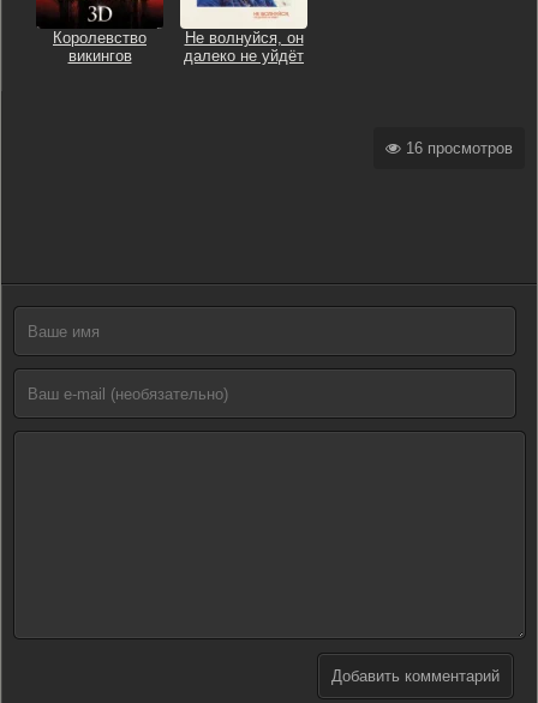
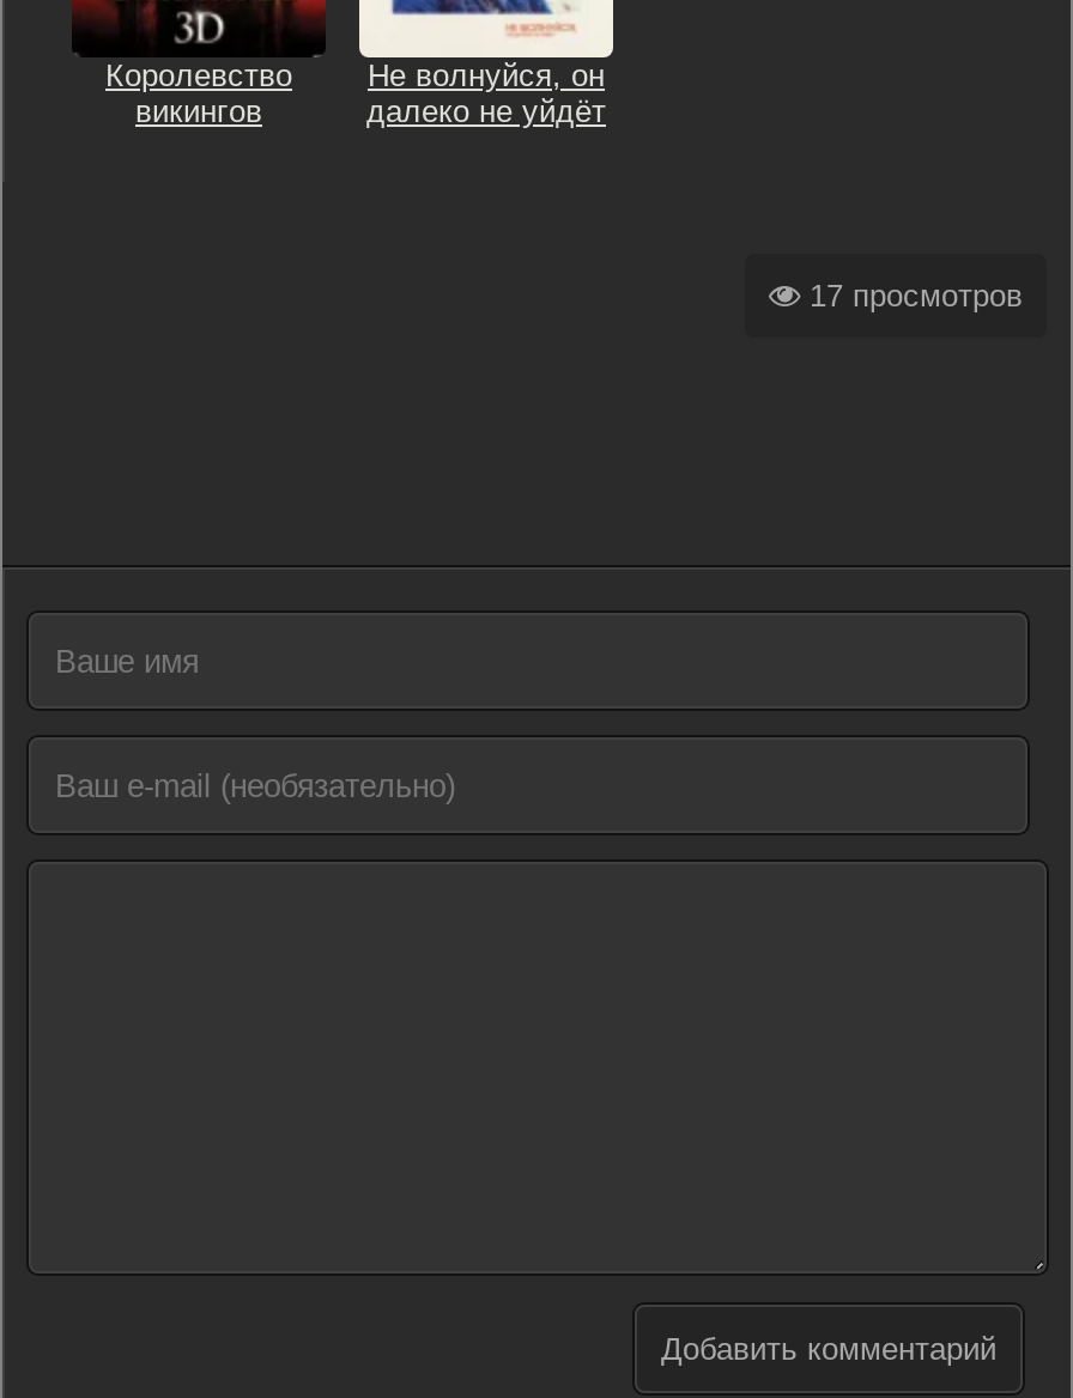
- 16 просмотров
+ 17 просмотров
